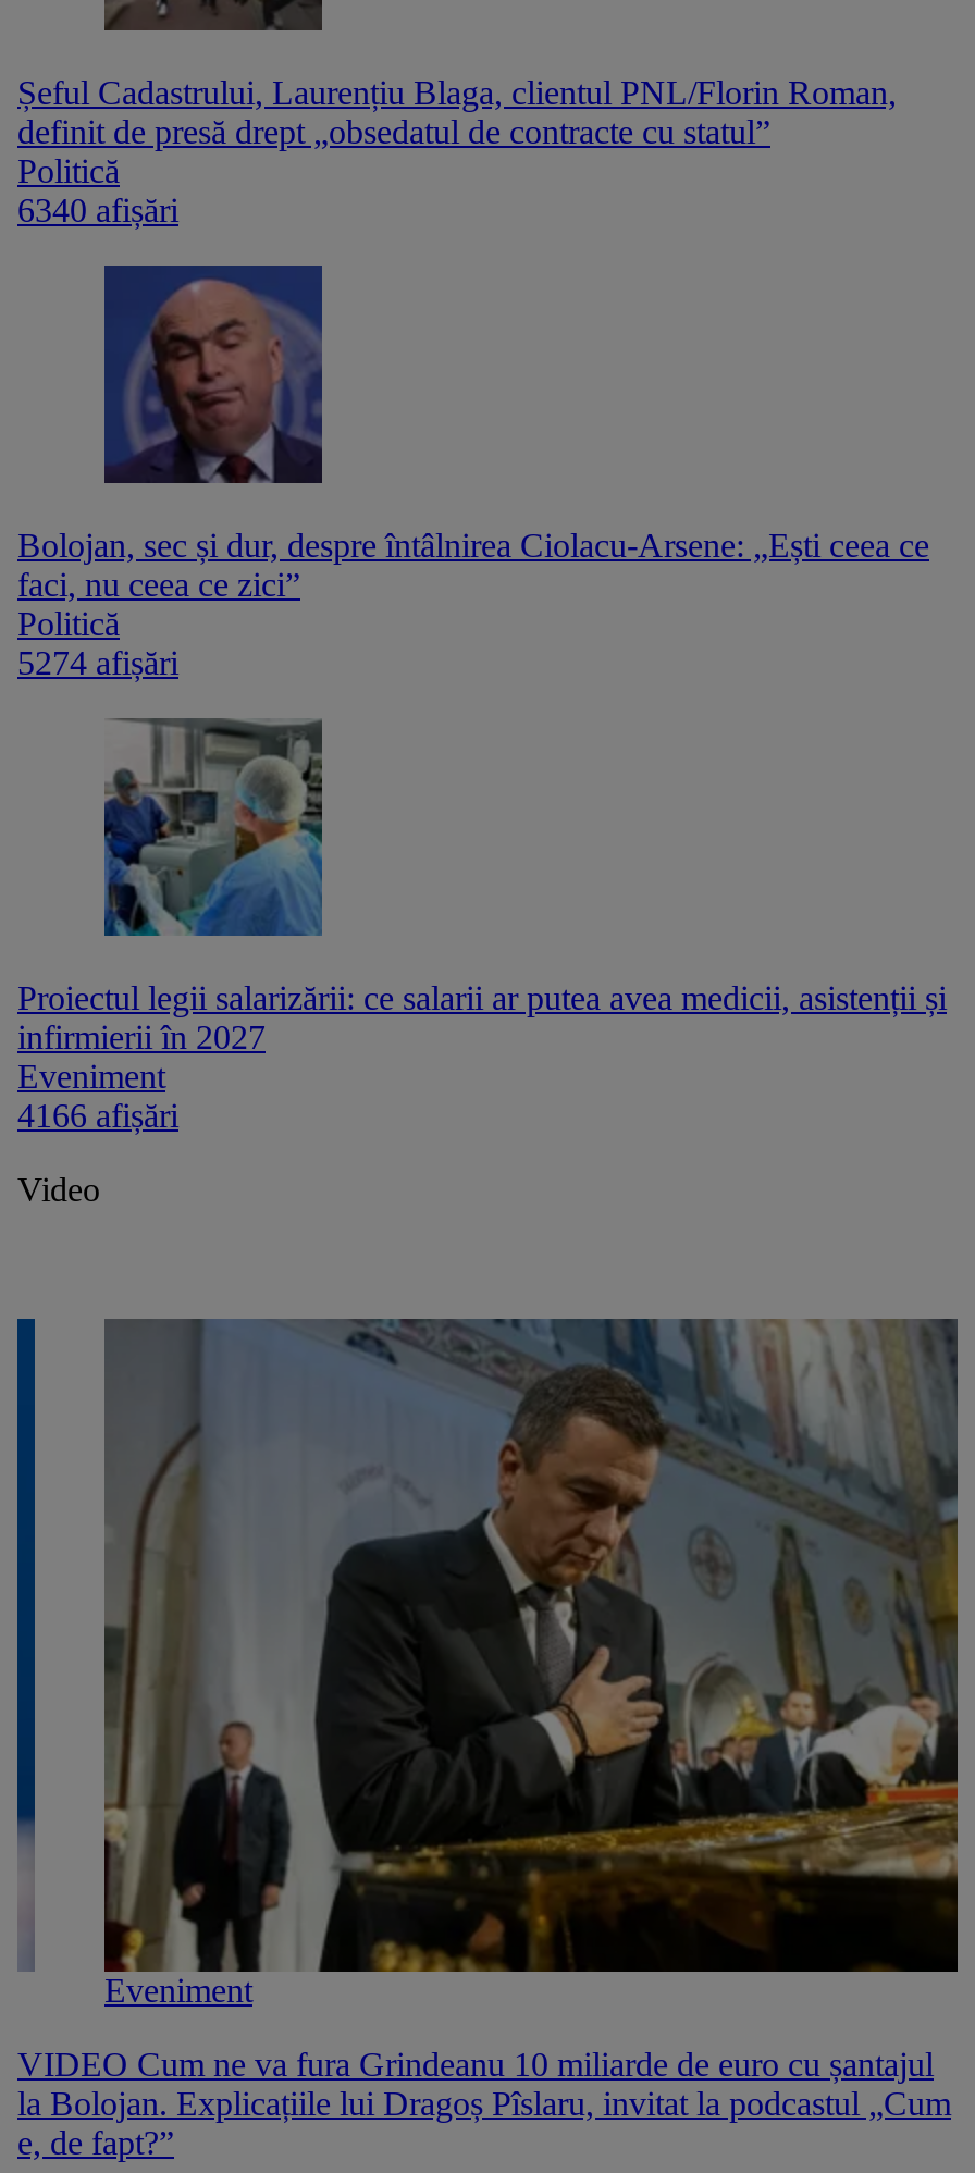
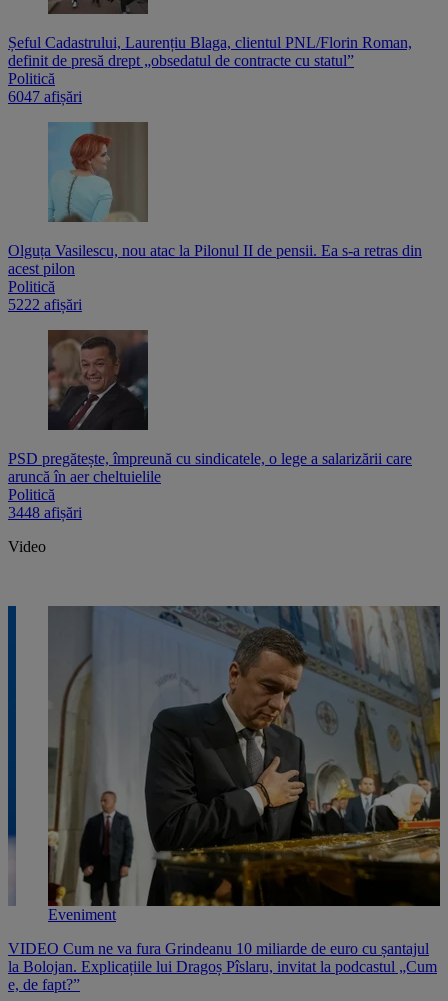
- 6340 afișări
+ 6047 afișări

- [image]
- Bolojan, sec și dur, despre întâlnirea Ciolacu-Arsene: „Ești ceea ce
- faci, nu ceea ce zici”
+ [image]
+ Olguța Vasilescu, nou atac la Pilonul II de pensii. Ea s-a retras din
+ acest pilon

- 5274 afișări
+ 5222 afișări

- [image]
- Proiectul legii salarizării: ce salarii ar putea avea medicii, asistenții și
- infirmierii în 2027
- Eveniment
- 4166 afișări
+ [image]
+ PSD pregătește, împreună cu sindicatele, o lege a salarizării care
+ aruncă în aer cheltuielile
+ Politică
+ 3448 afișări
